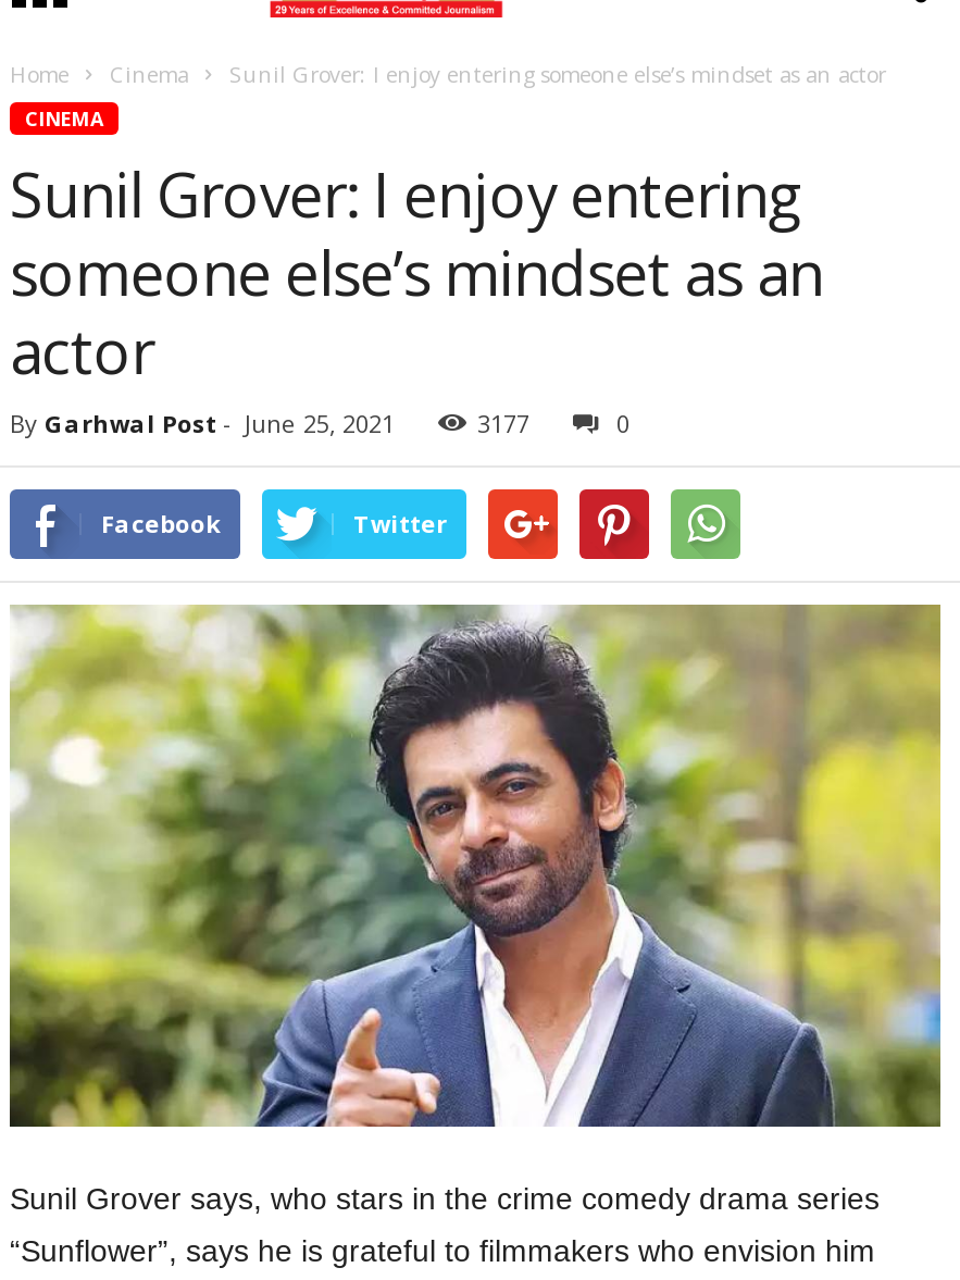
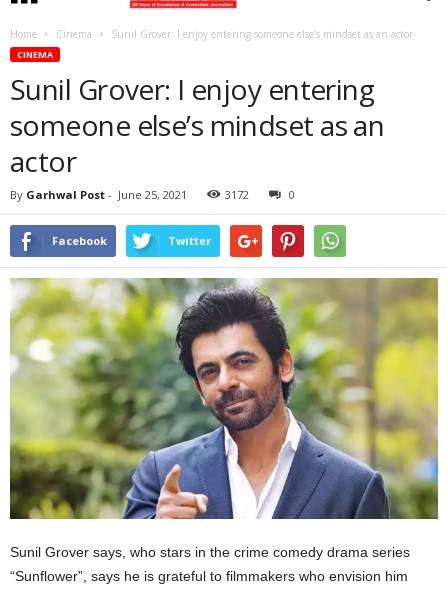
- 3177
+ 3172
